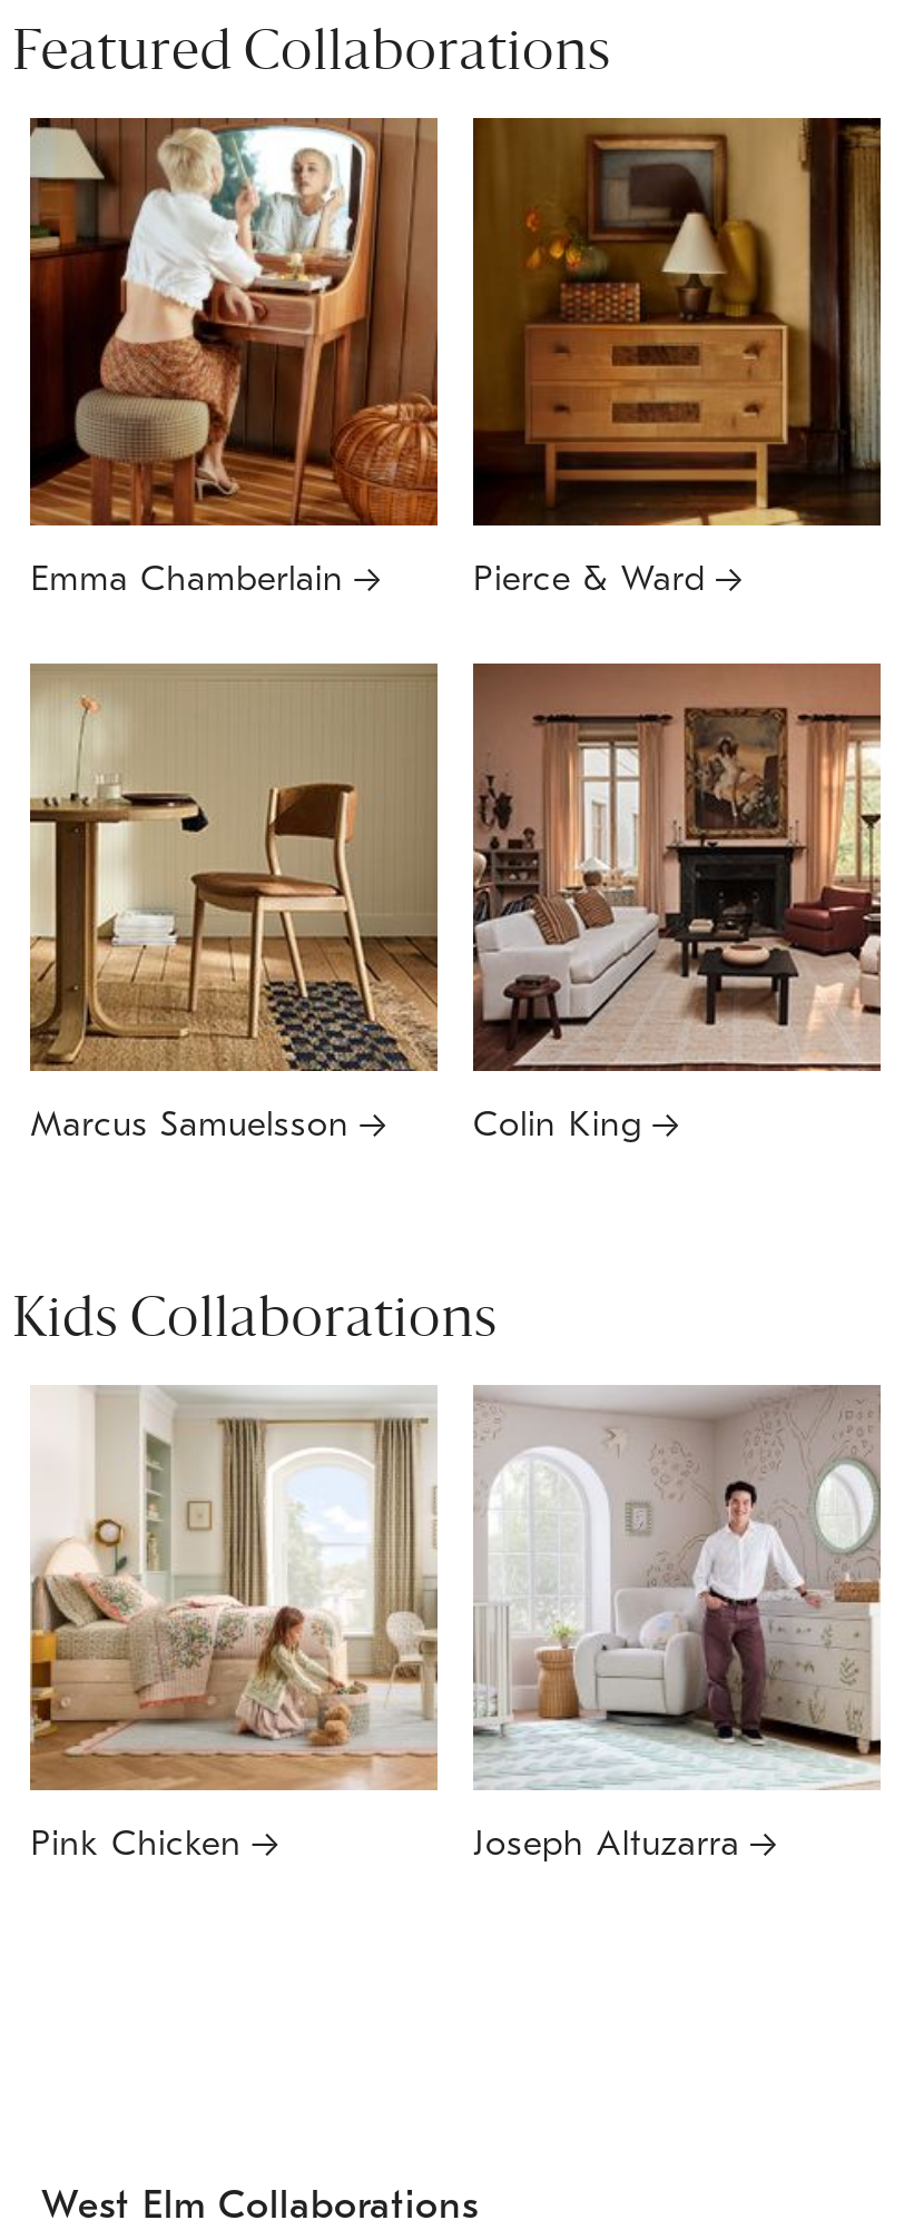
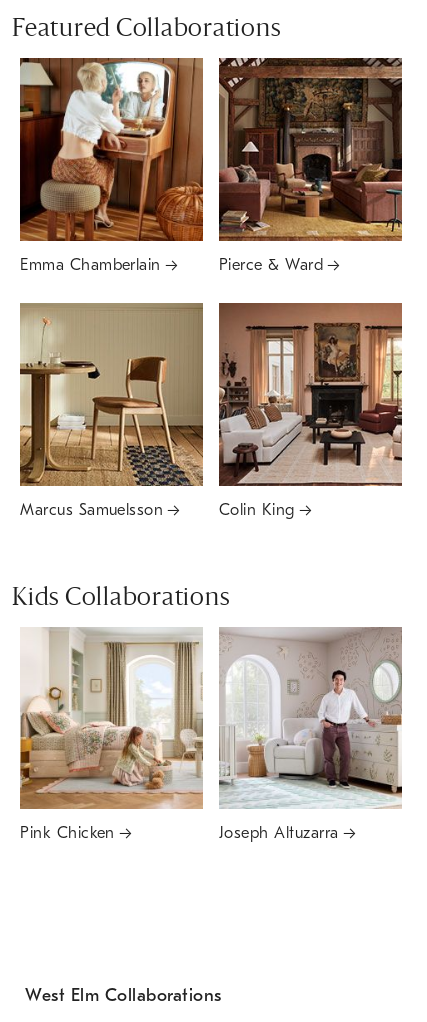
- [image]
+ [image]
